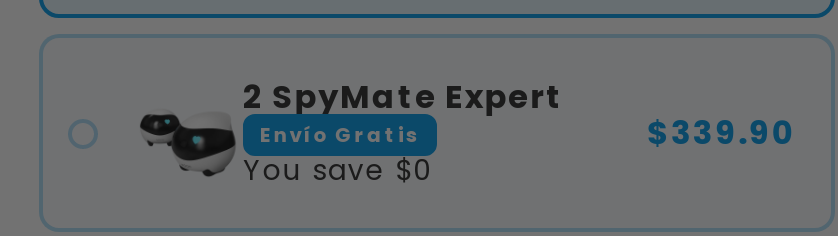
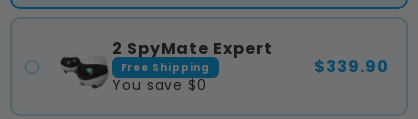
- Envío Gratis
+ Free Shipping
